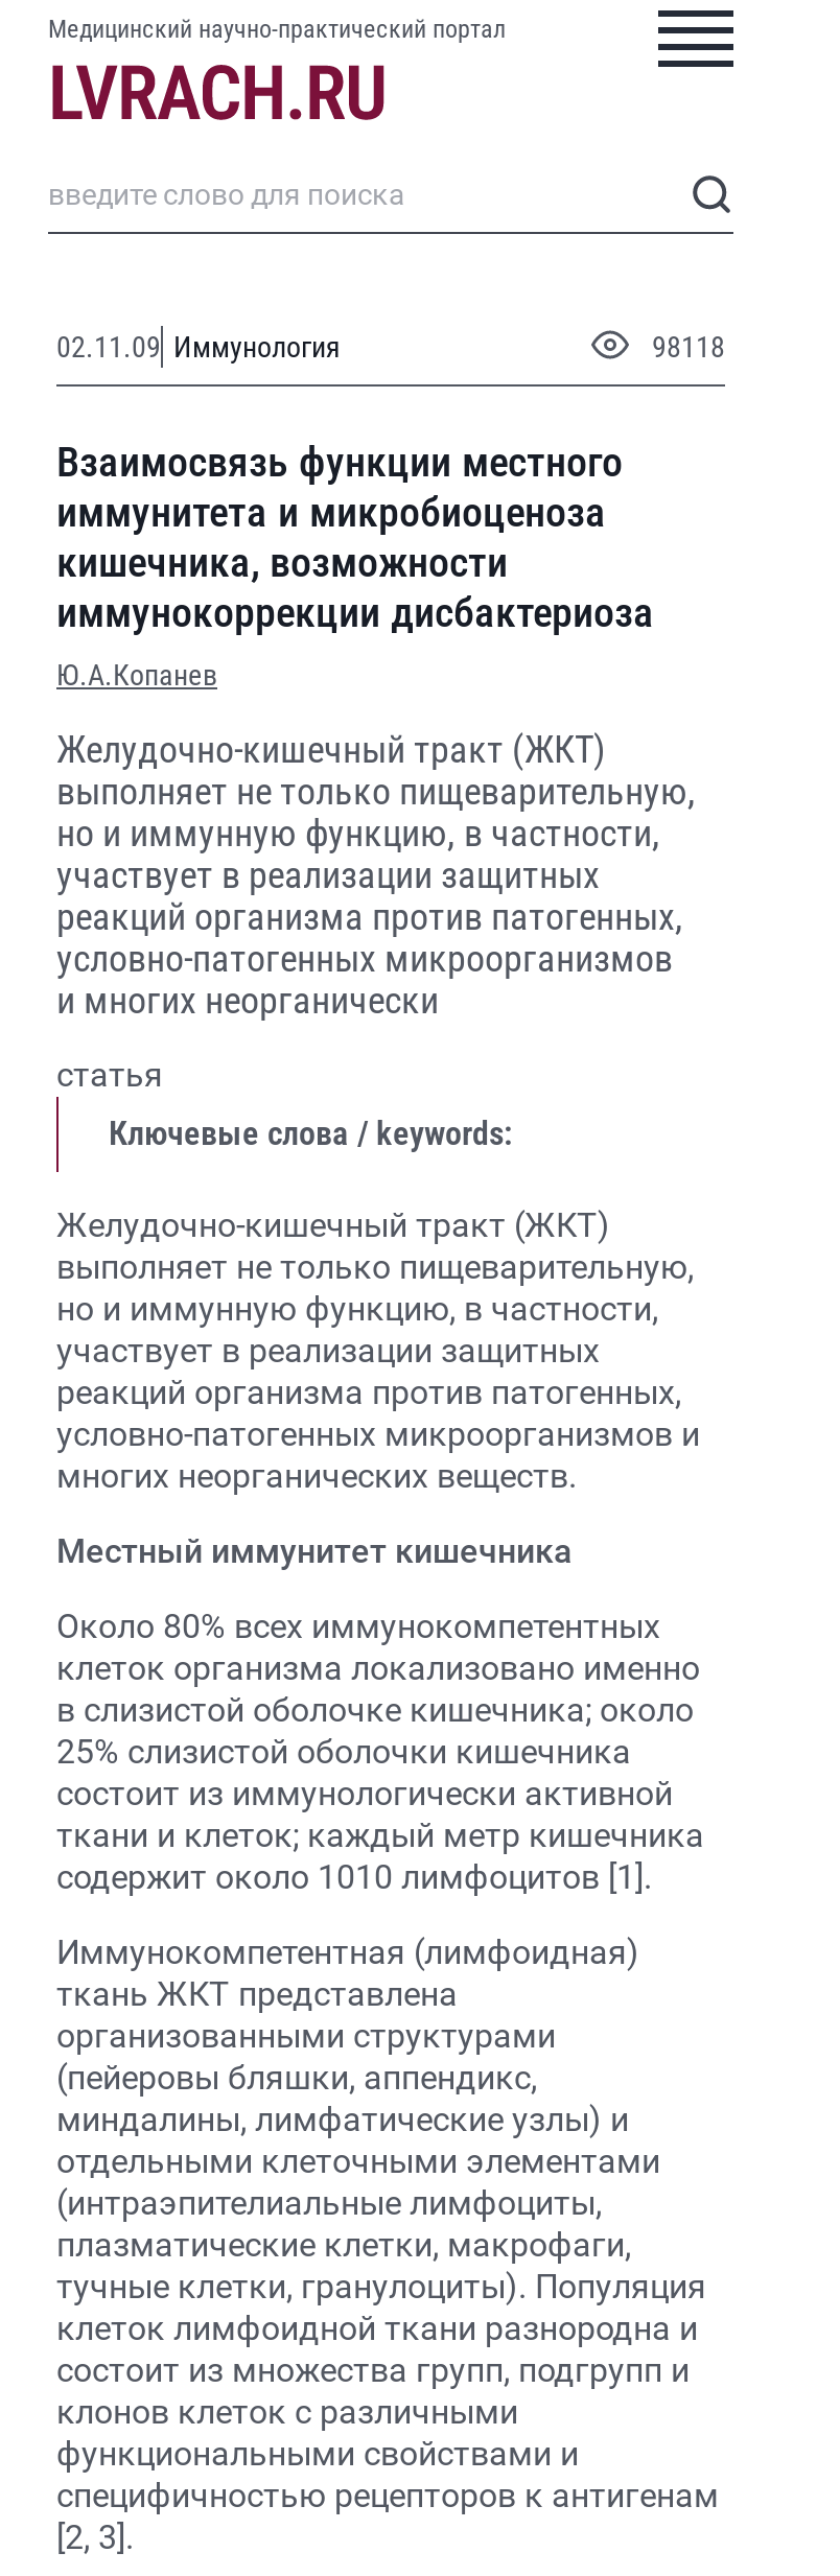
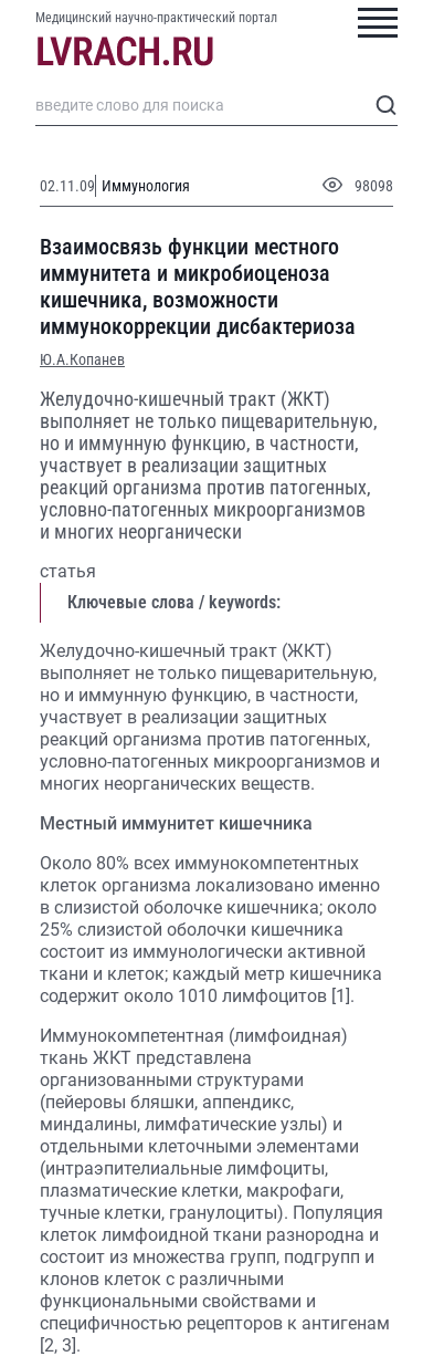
- 98118
+ 98098
